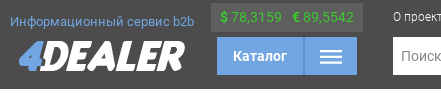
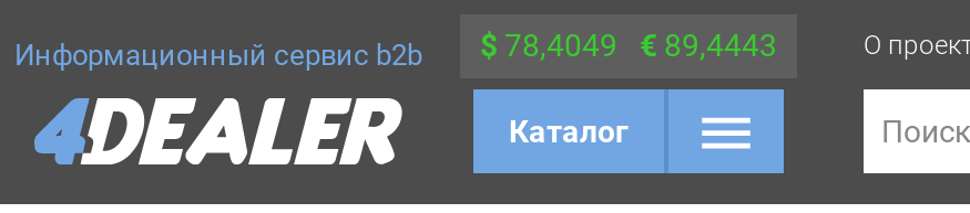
- $78,3159
+ $78,4049

- €89,5542
+ €89,4443
